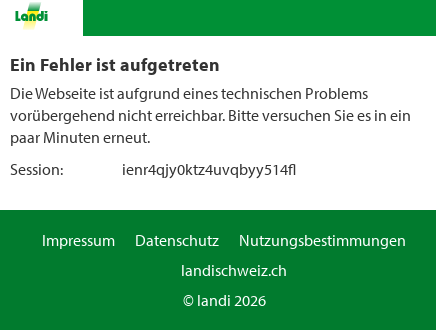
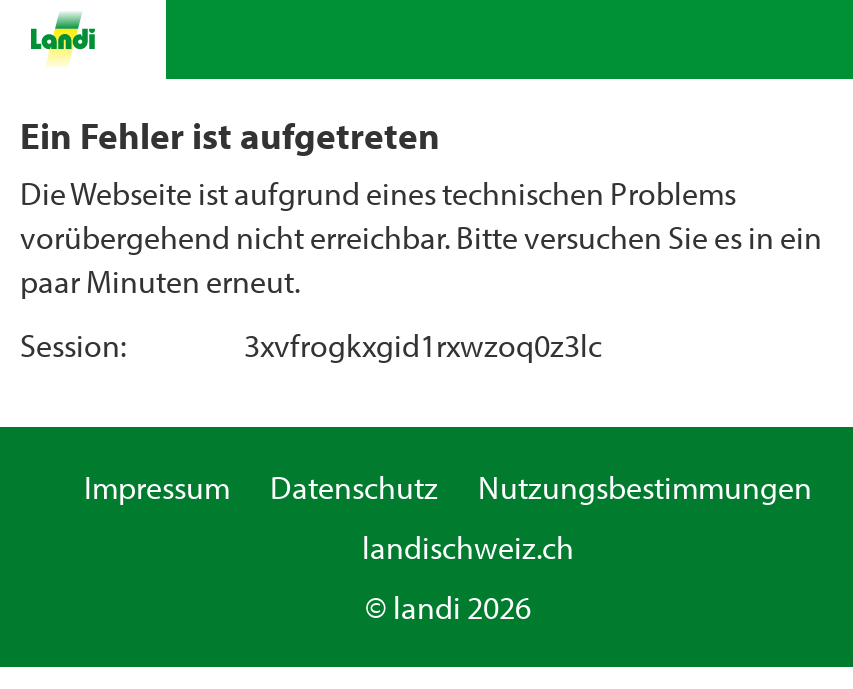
- ienr4qjy0ktz4uvqbyy514fl
+ 3xvfrogkxgid1rxwzoq0z3lc
